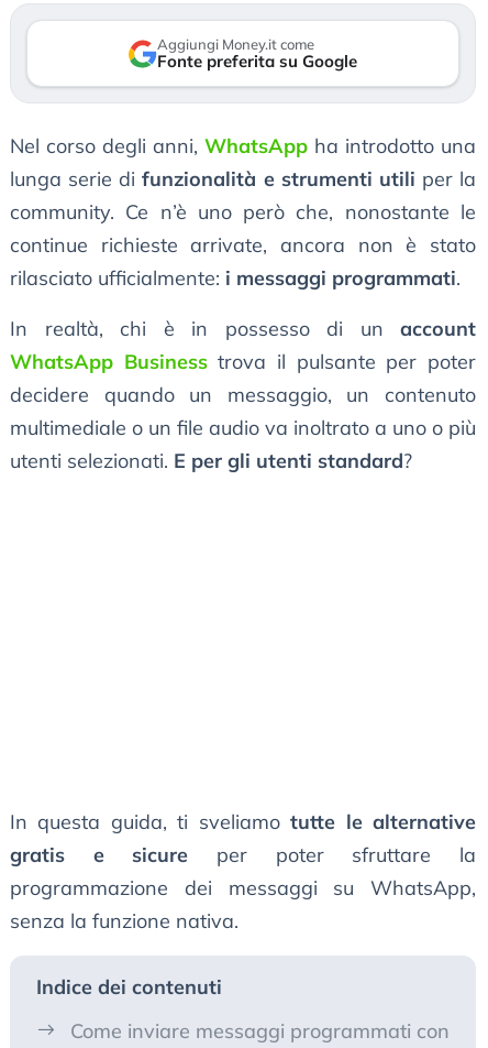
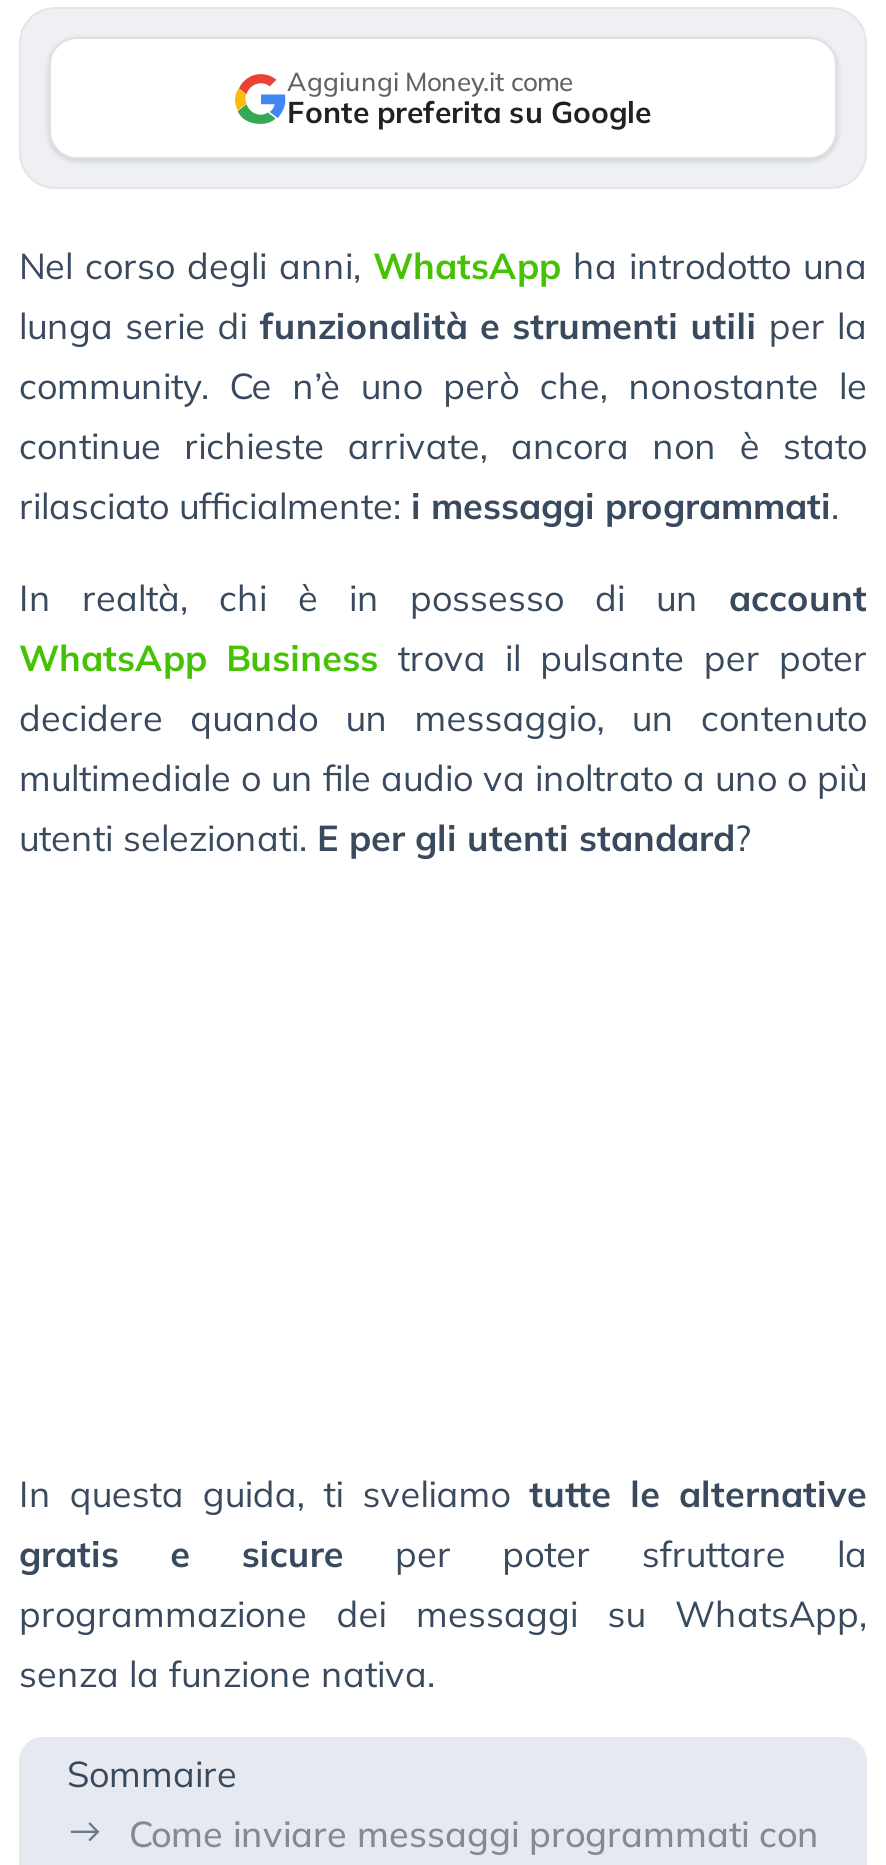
- Indice dei contenuti
+ Sommaire
